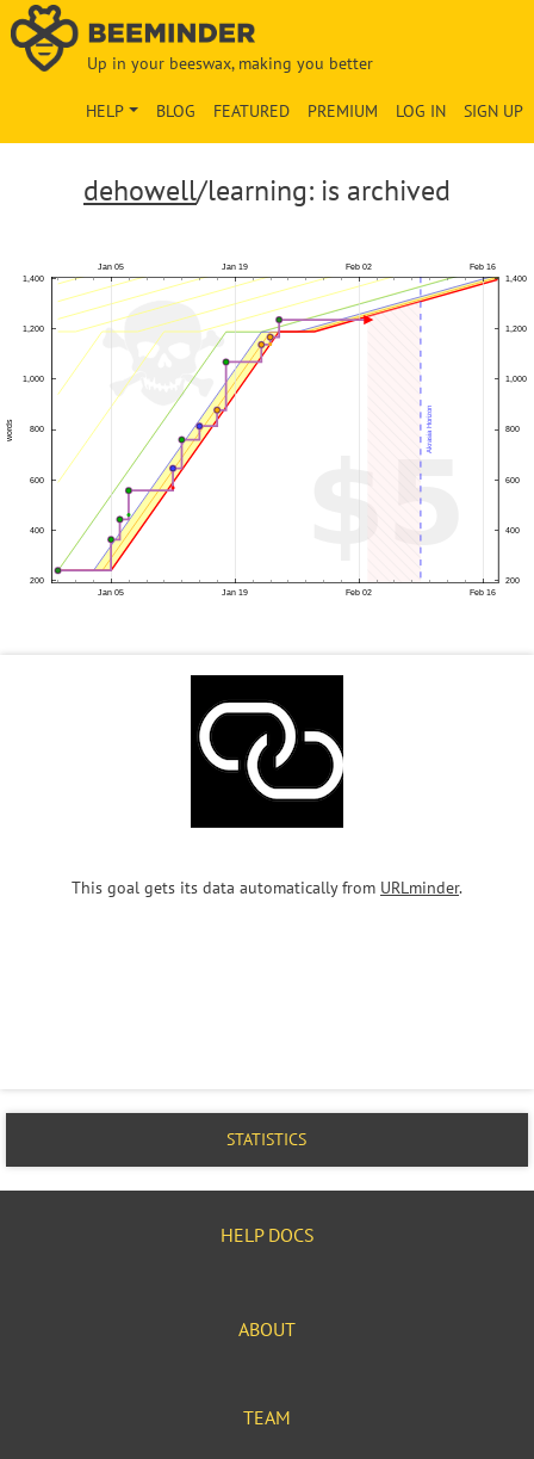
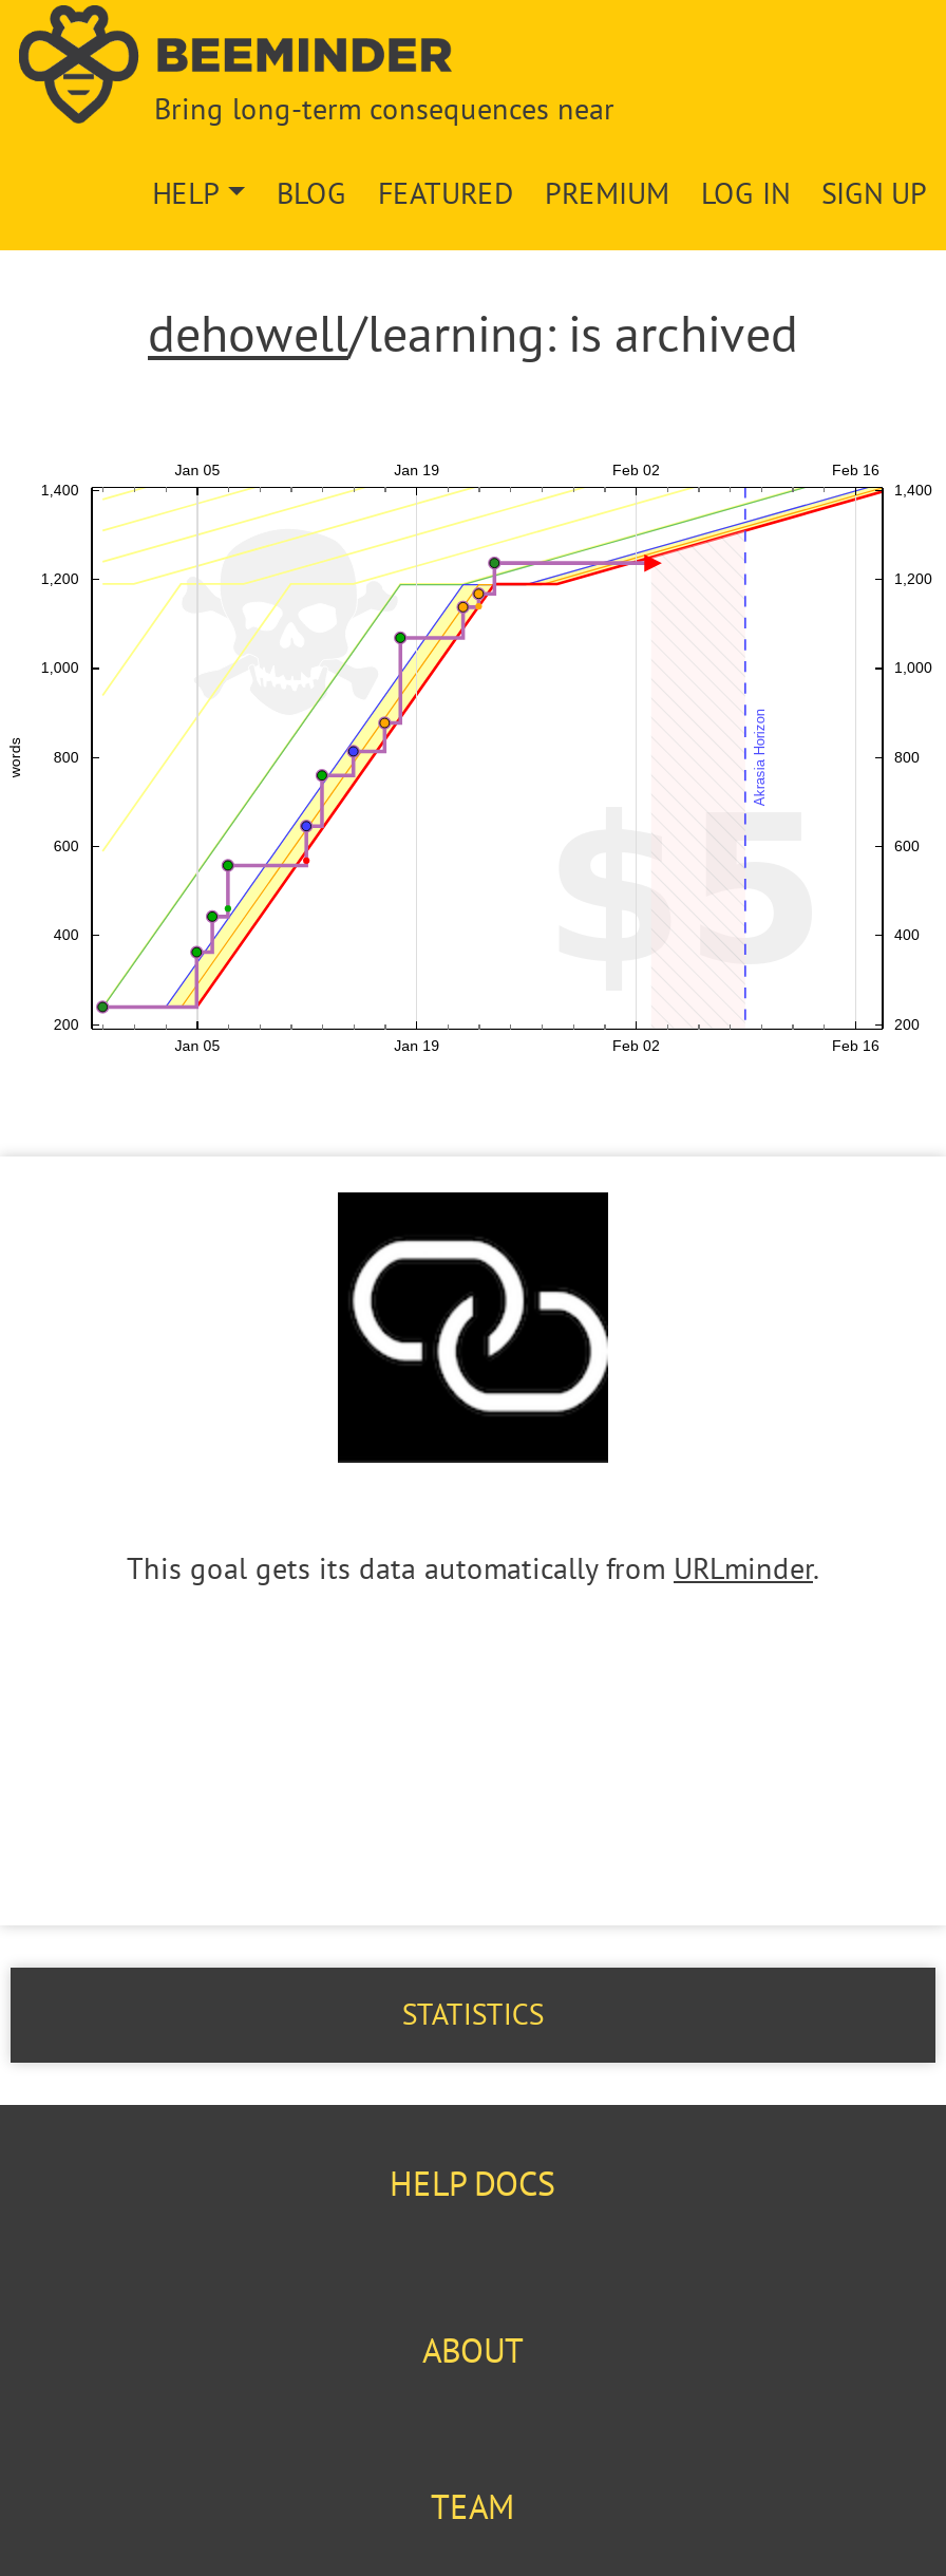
- Up in your beeswax, making you better
+ Bring long-term consequences near
